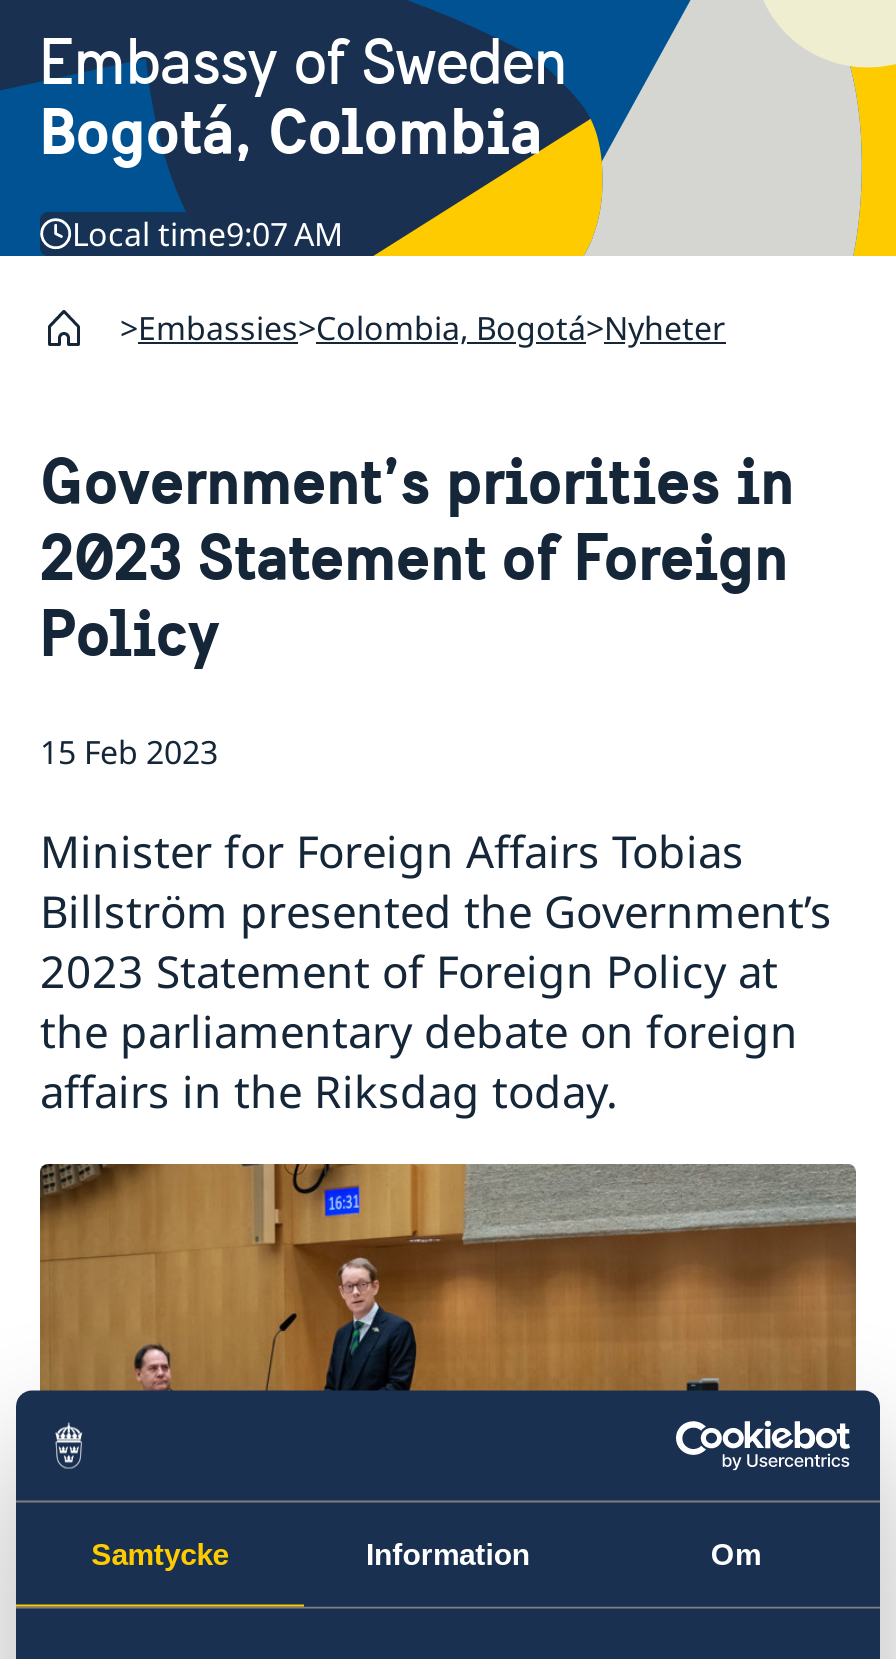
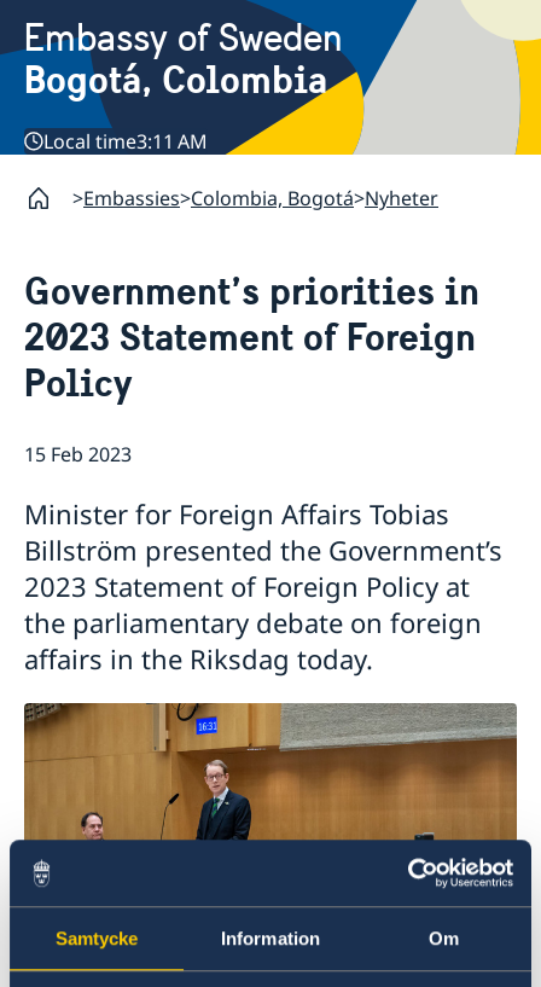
- Local time9:07 AM
+ Local time3:11 AM
